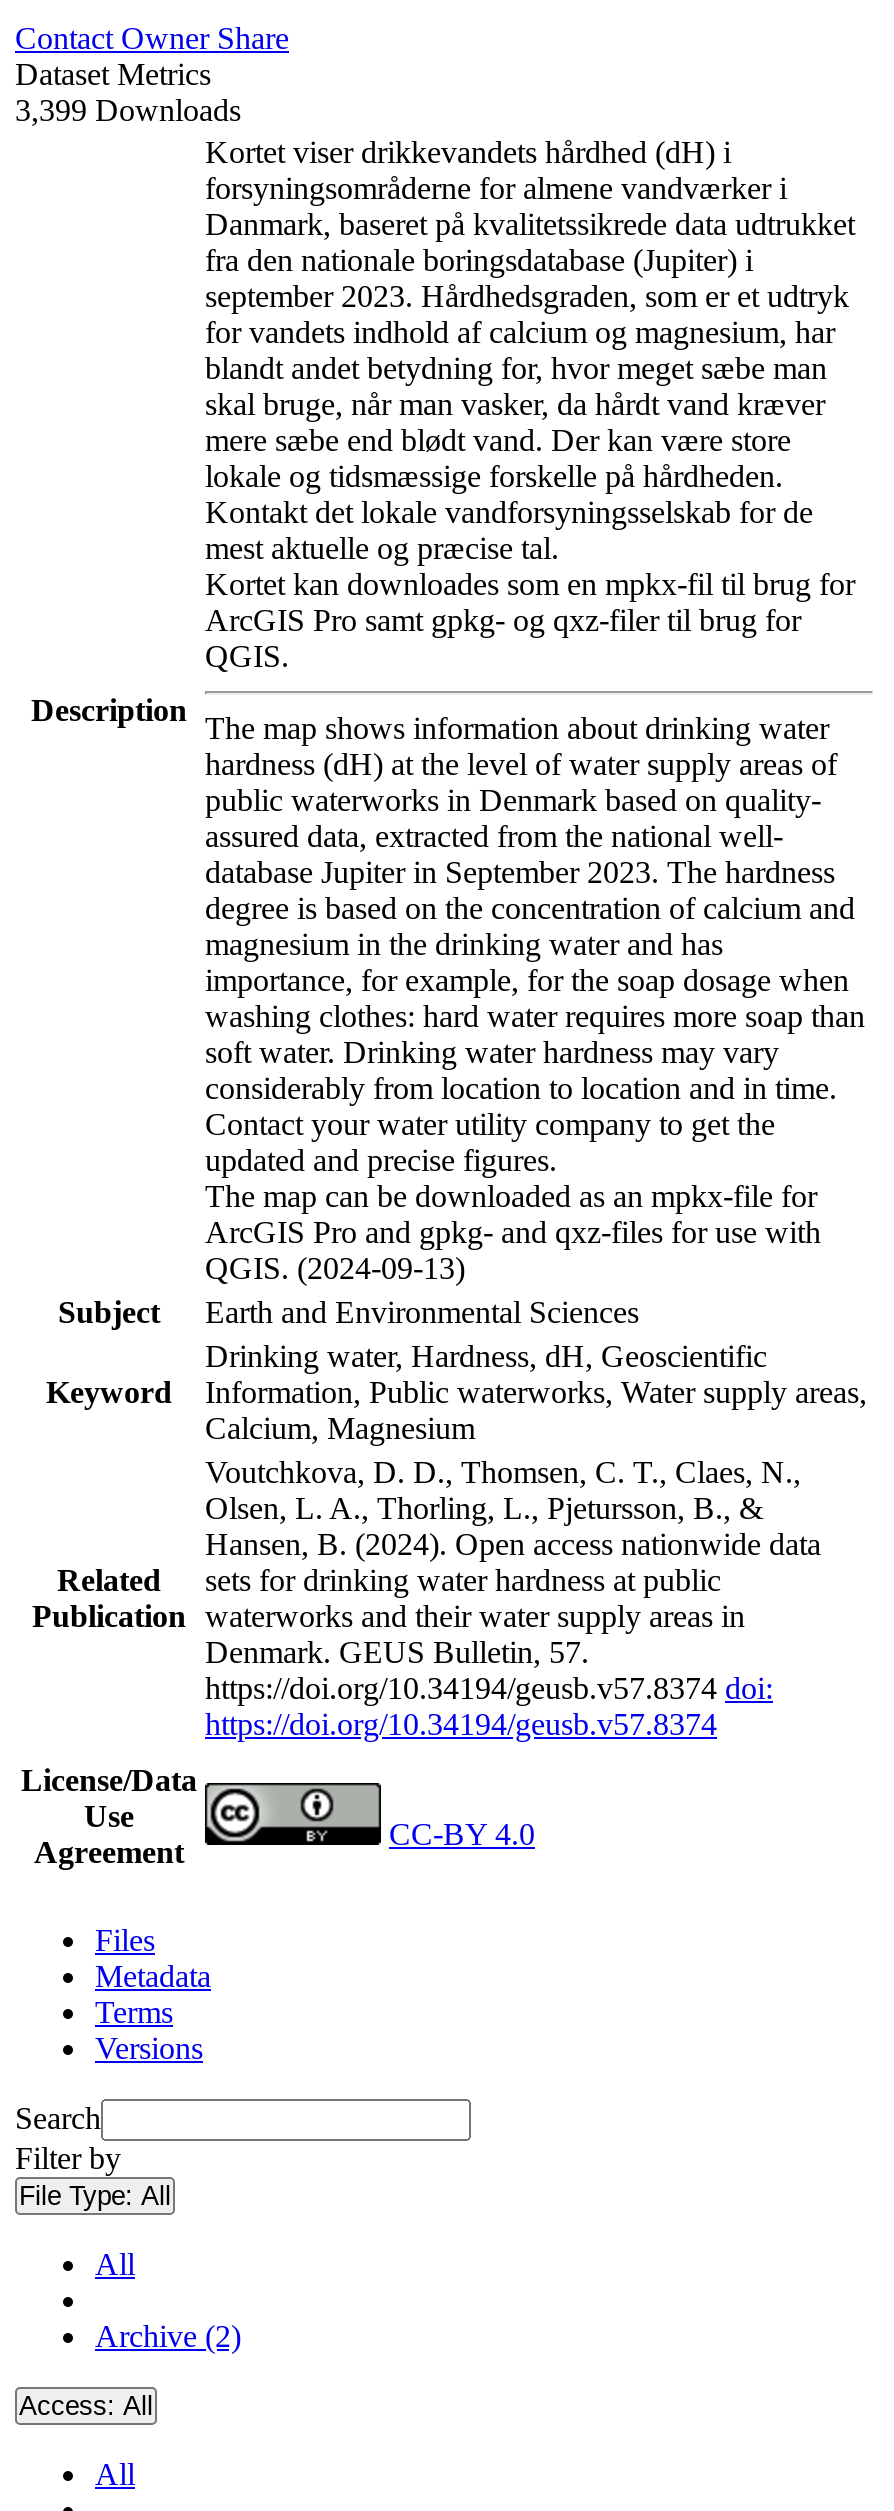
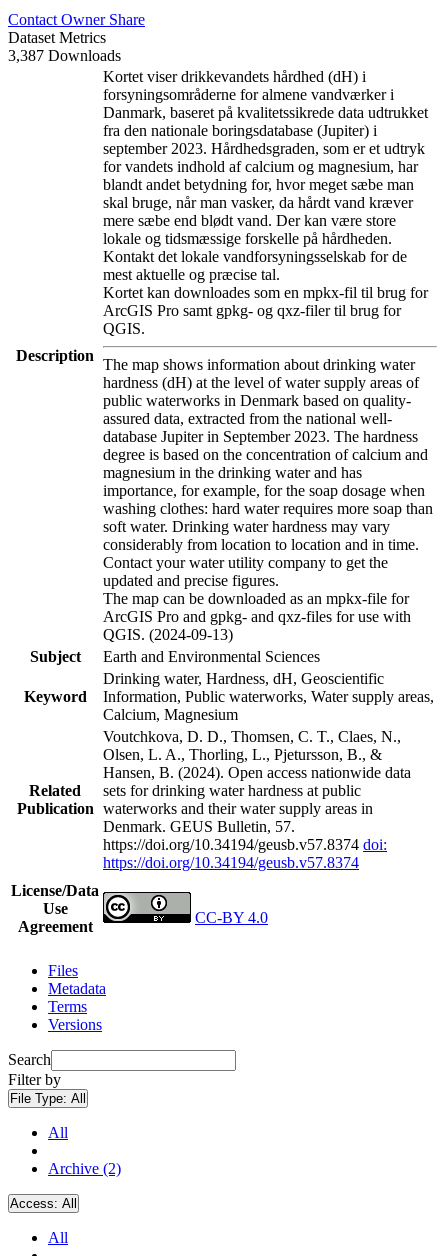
- 3,399 Downloads
+ 3,387 Downloads
